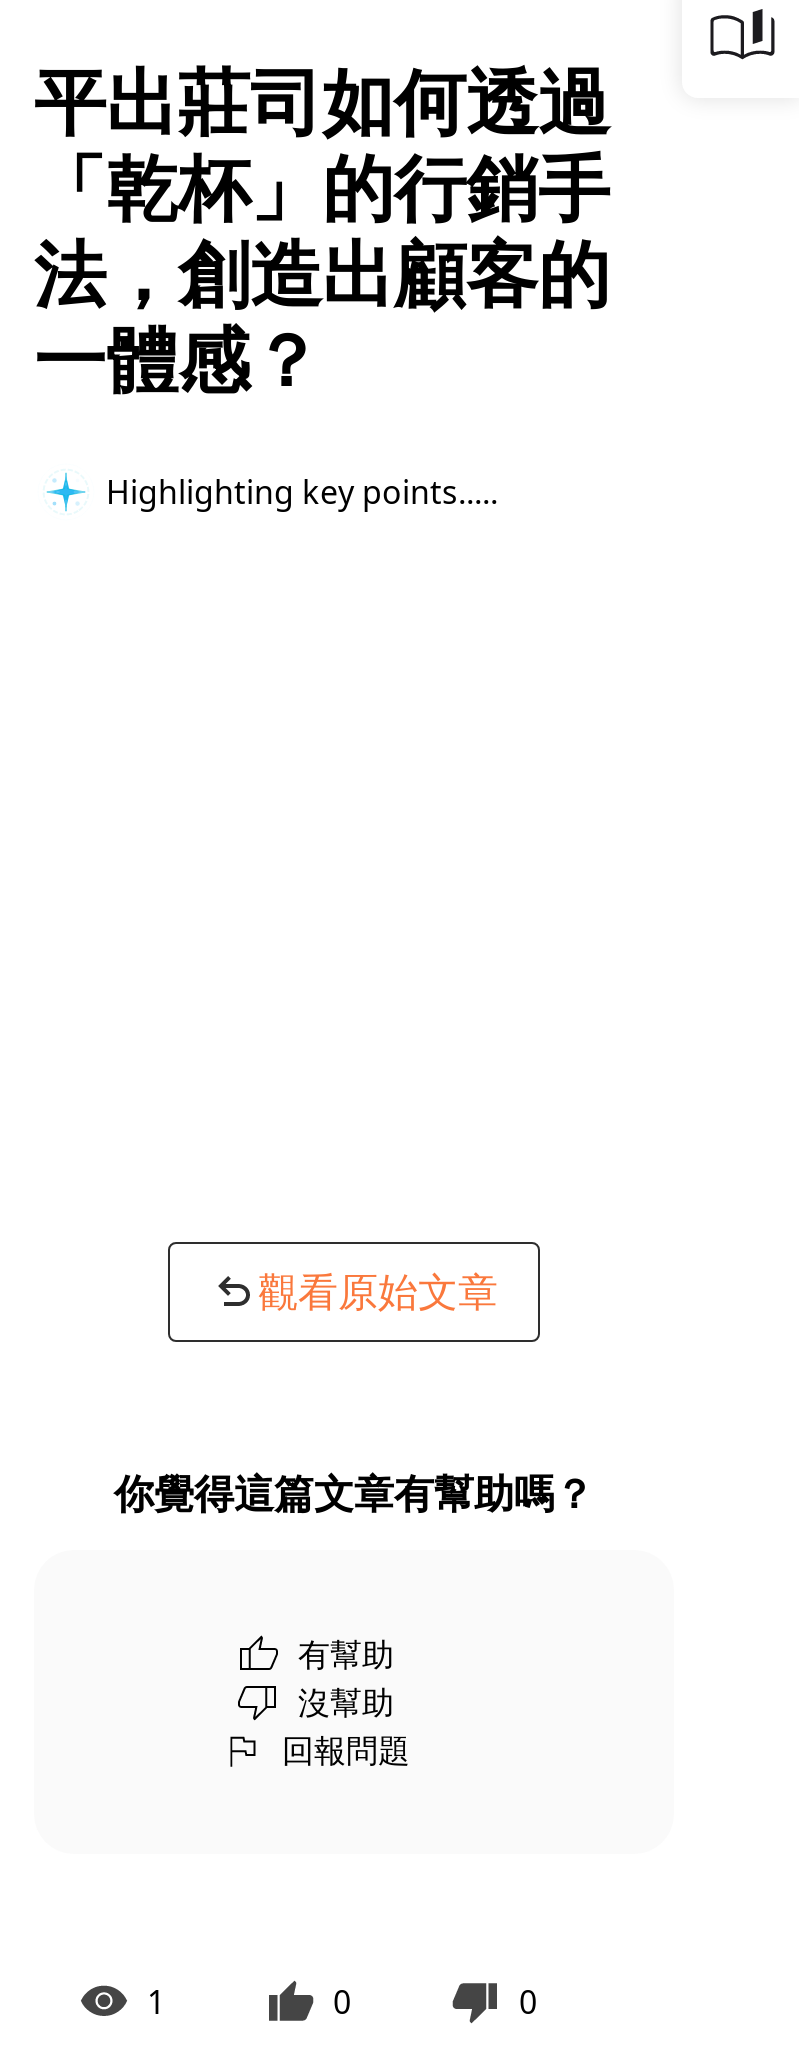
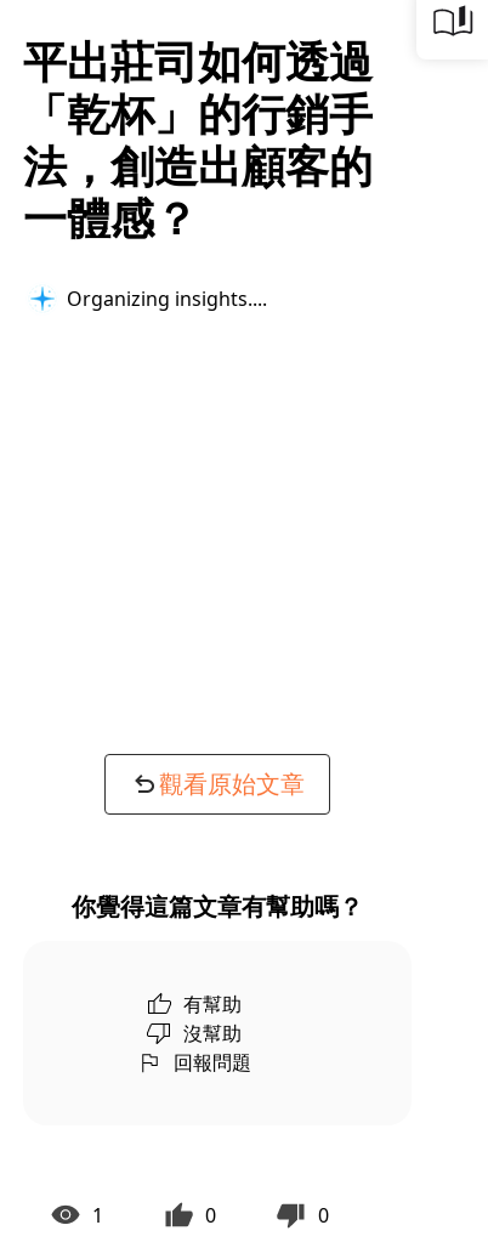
- Highlighting key points...
+ Organizing insights...
